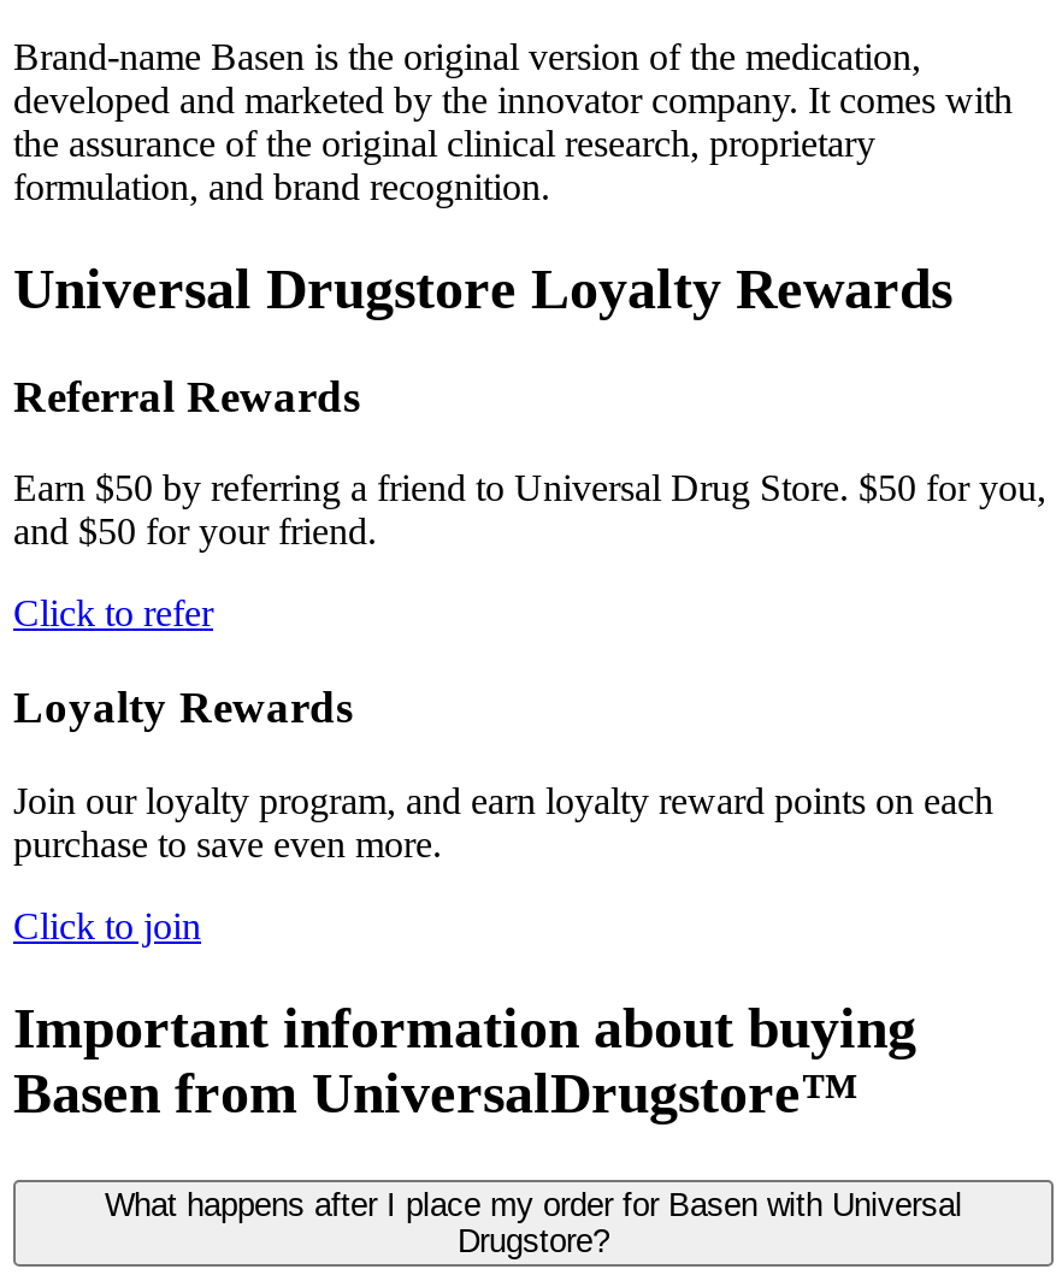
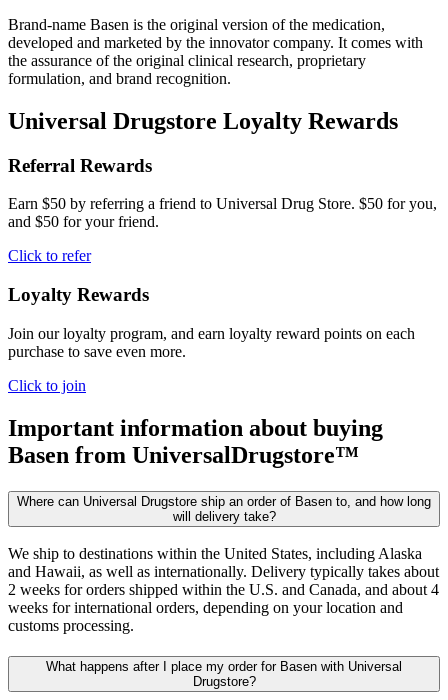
+ Where can Universal Drugstore ship an order of Basen to, and how long
+ will delivery take?
+ We ship to destinations within the United States, including Alaska
+ and Hawaii, as well as internationally. Delivery typically takes about
+ 2 weeks for orders shipped within the U.S. and Canada, and about 4
+ weeks for international orders, depending on your location and
+ customs processing.
